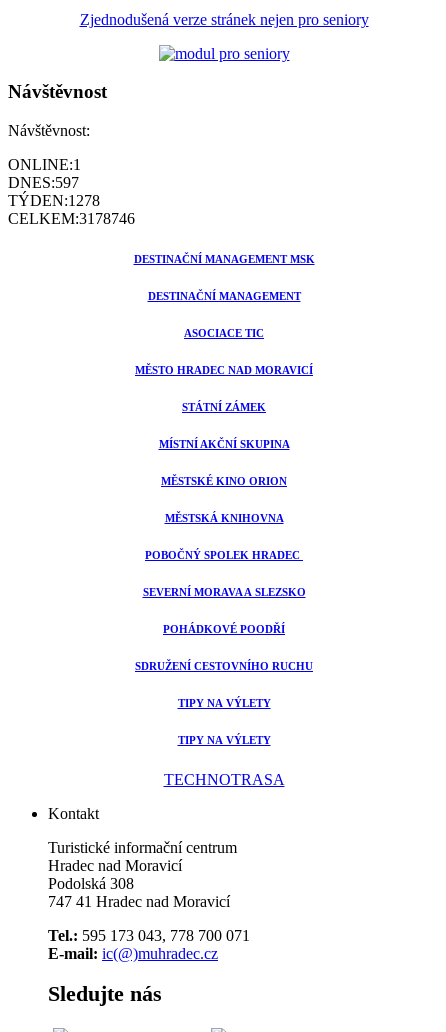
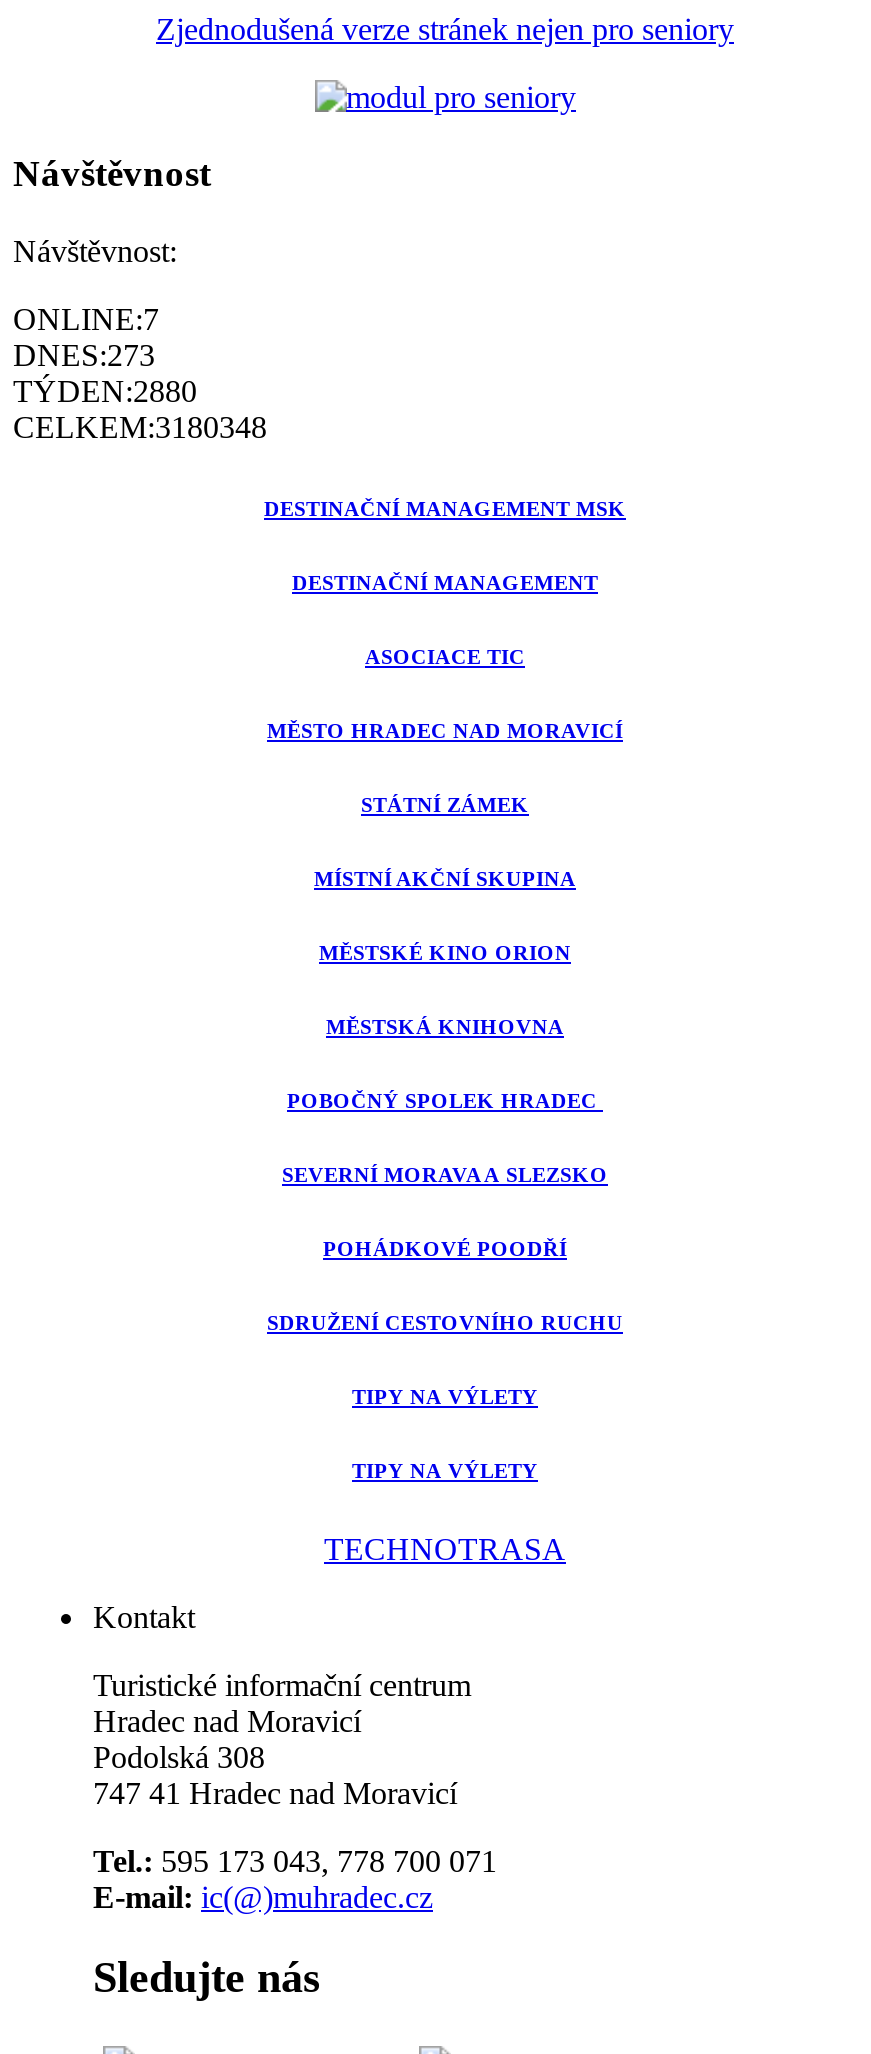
- ONLINE:1
+ ONLINE:7

- DNES:597
+ DNES:273

- TÝDEN:1278
+ TÝDEN:2880

- CELKEM:3178746
+ CELKEM:3180348
